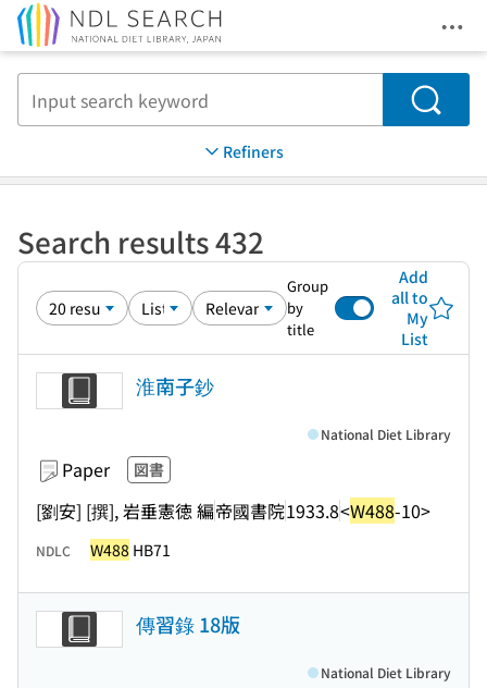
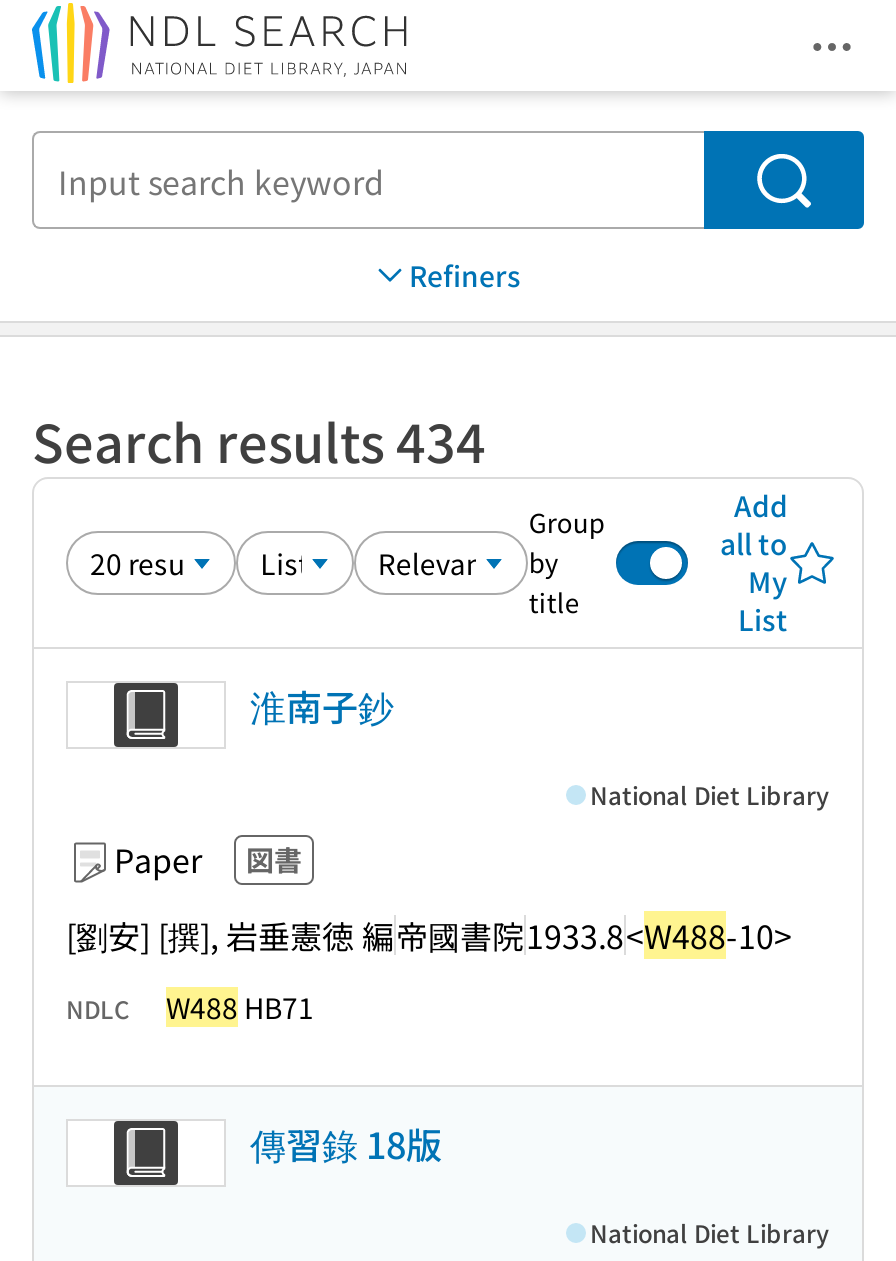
- Search results 432
+ Search results 434
